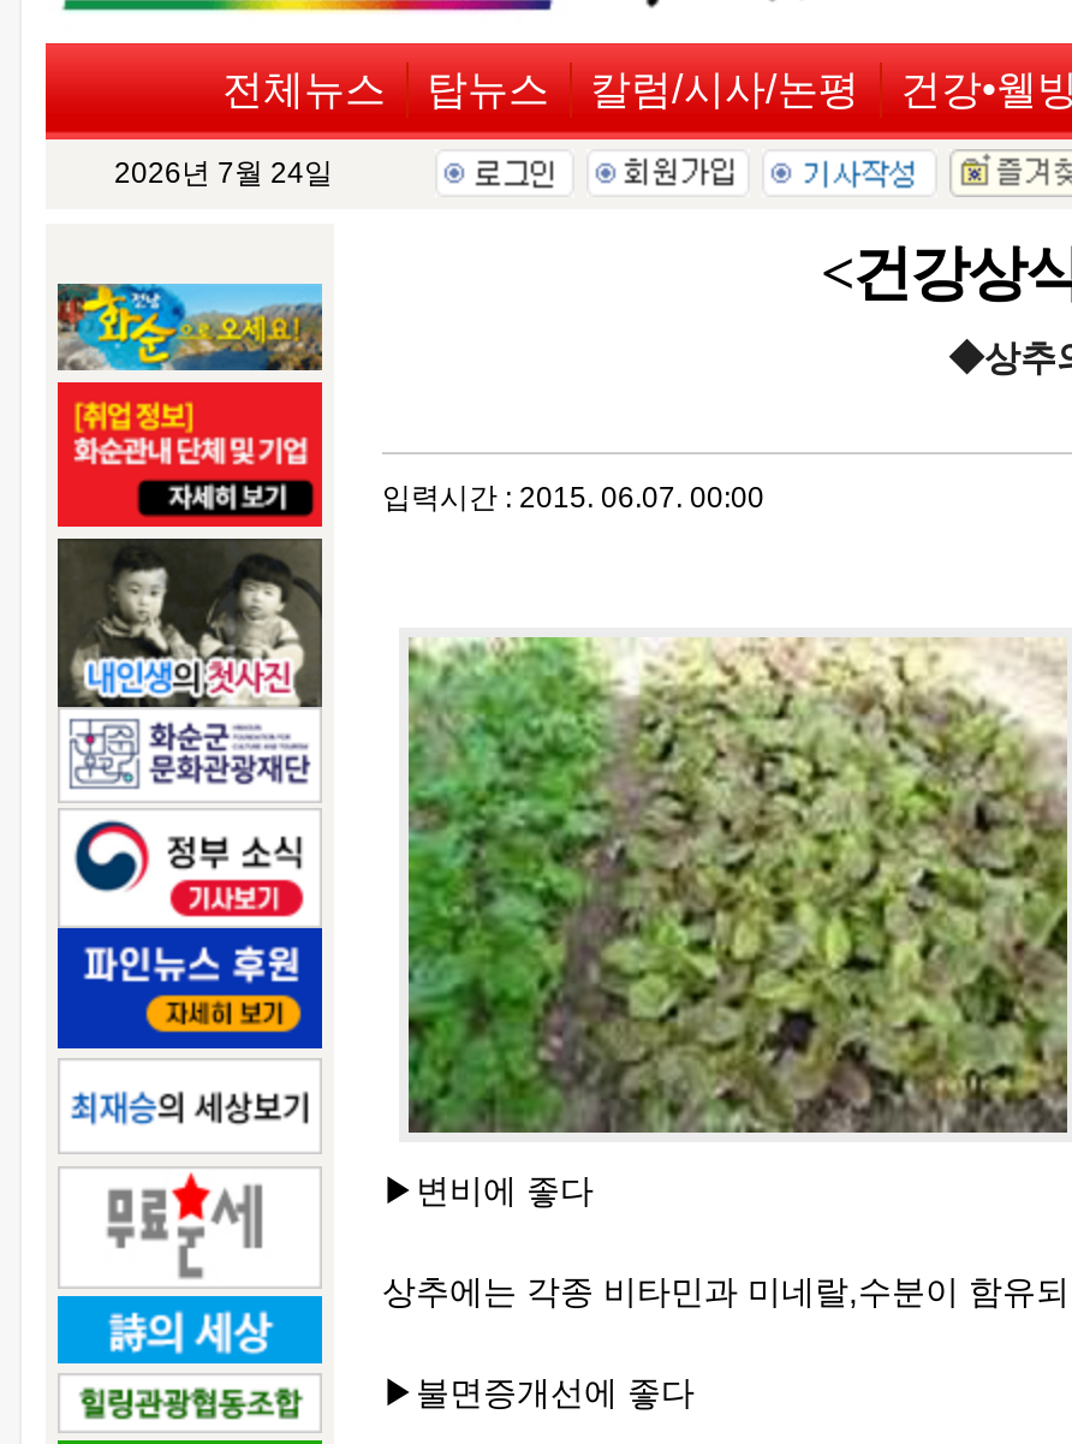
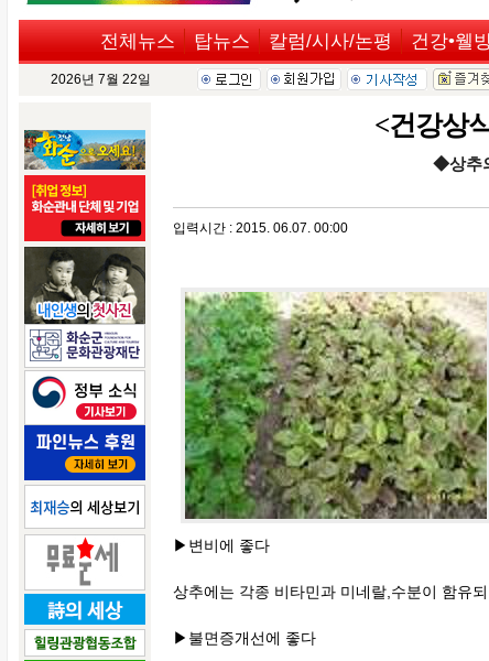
- 2026년 7월 24일
+ 2026년 7월 22일
